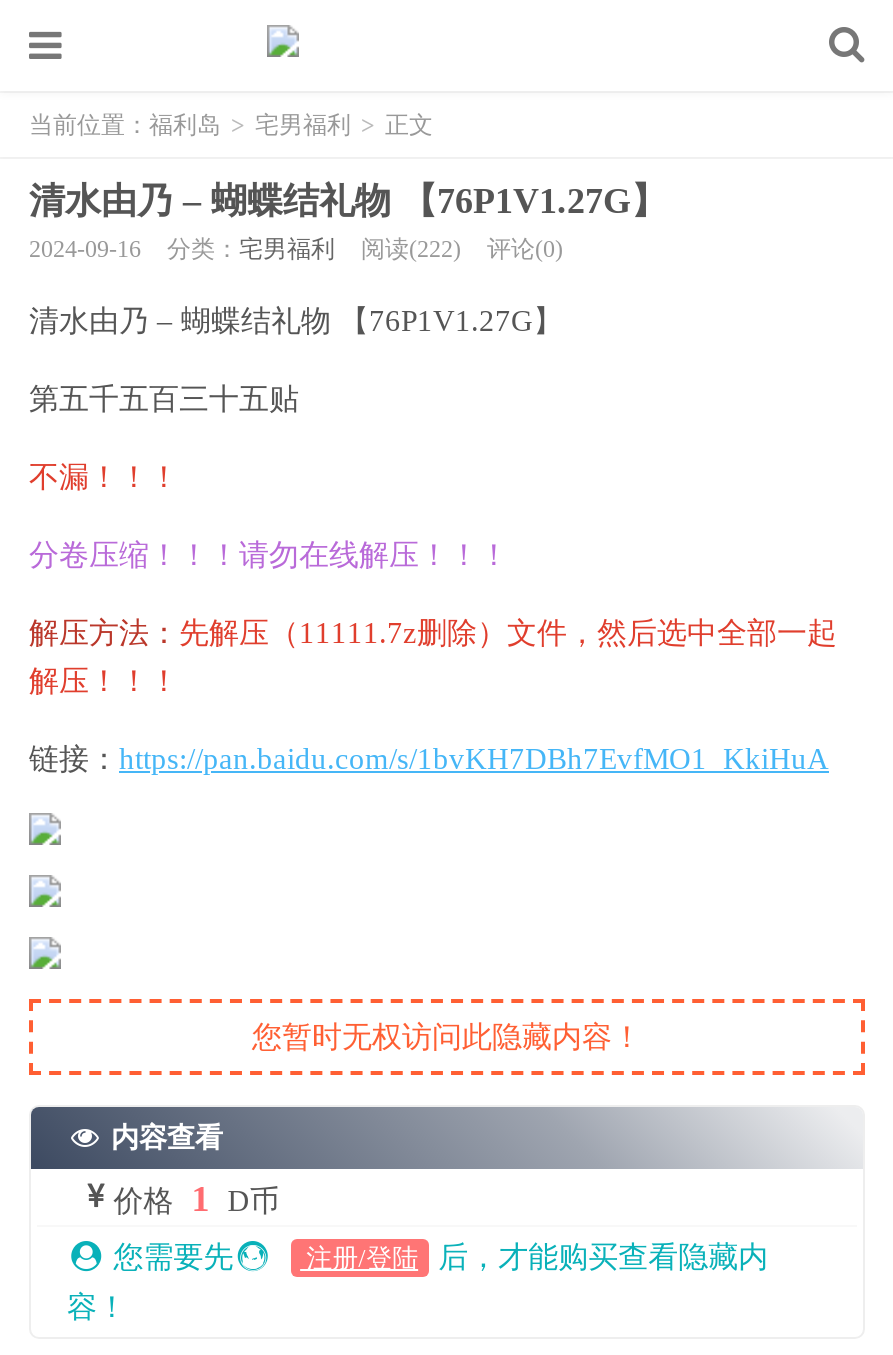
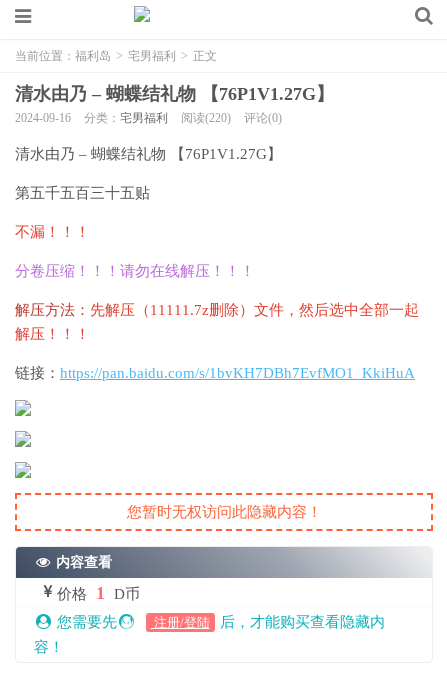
- 2024-09-16 分类：宅男福利 阅读(222) 评论(0)
+ 2024-09-16 分类：宅男福利 阅读(220) 评论(0)
